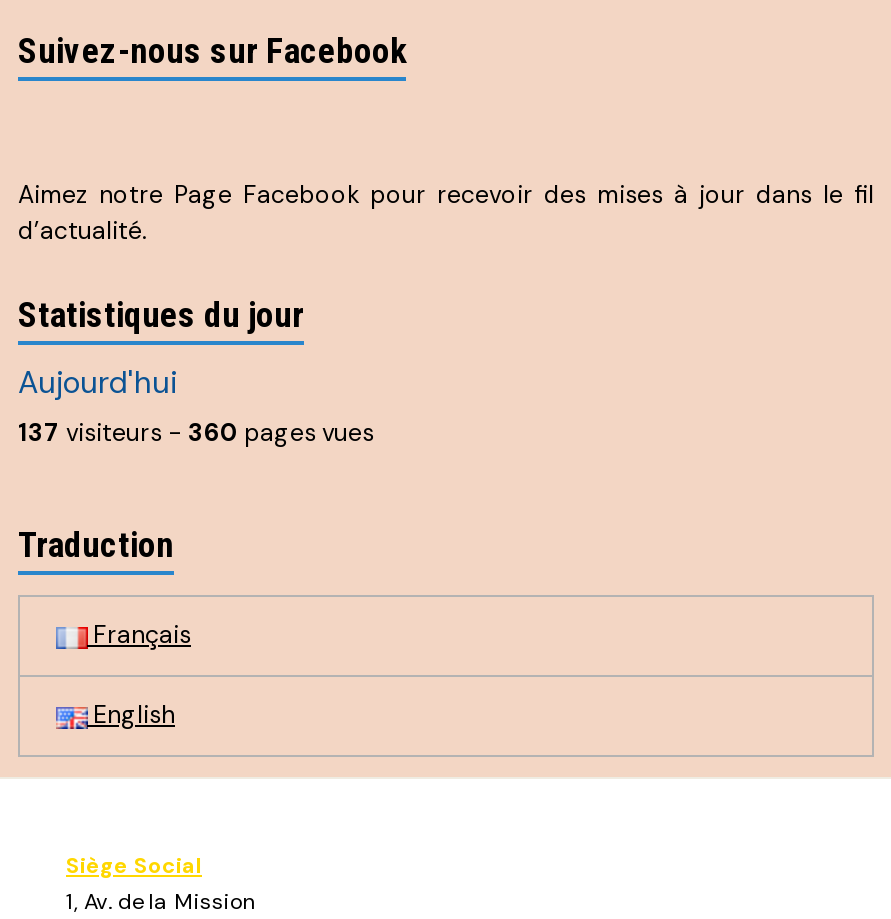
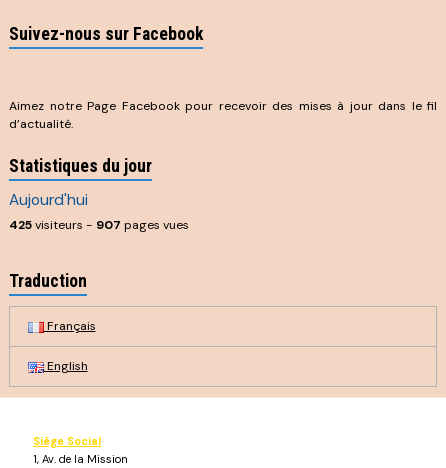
- 137 visiteurs - 360 pages vues
+ 425 visiteurs - 907 pages vues
